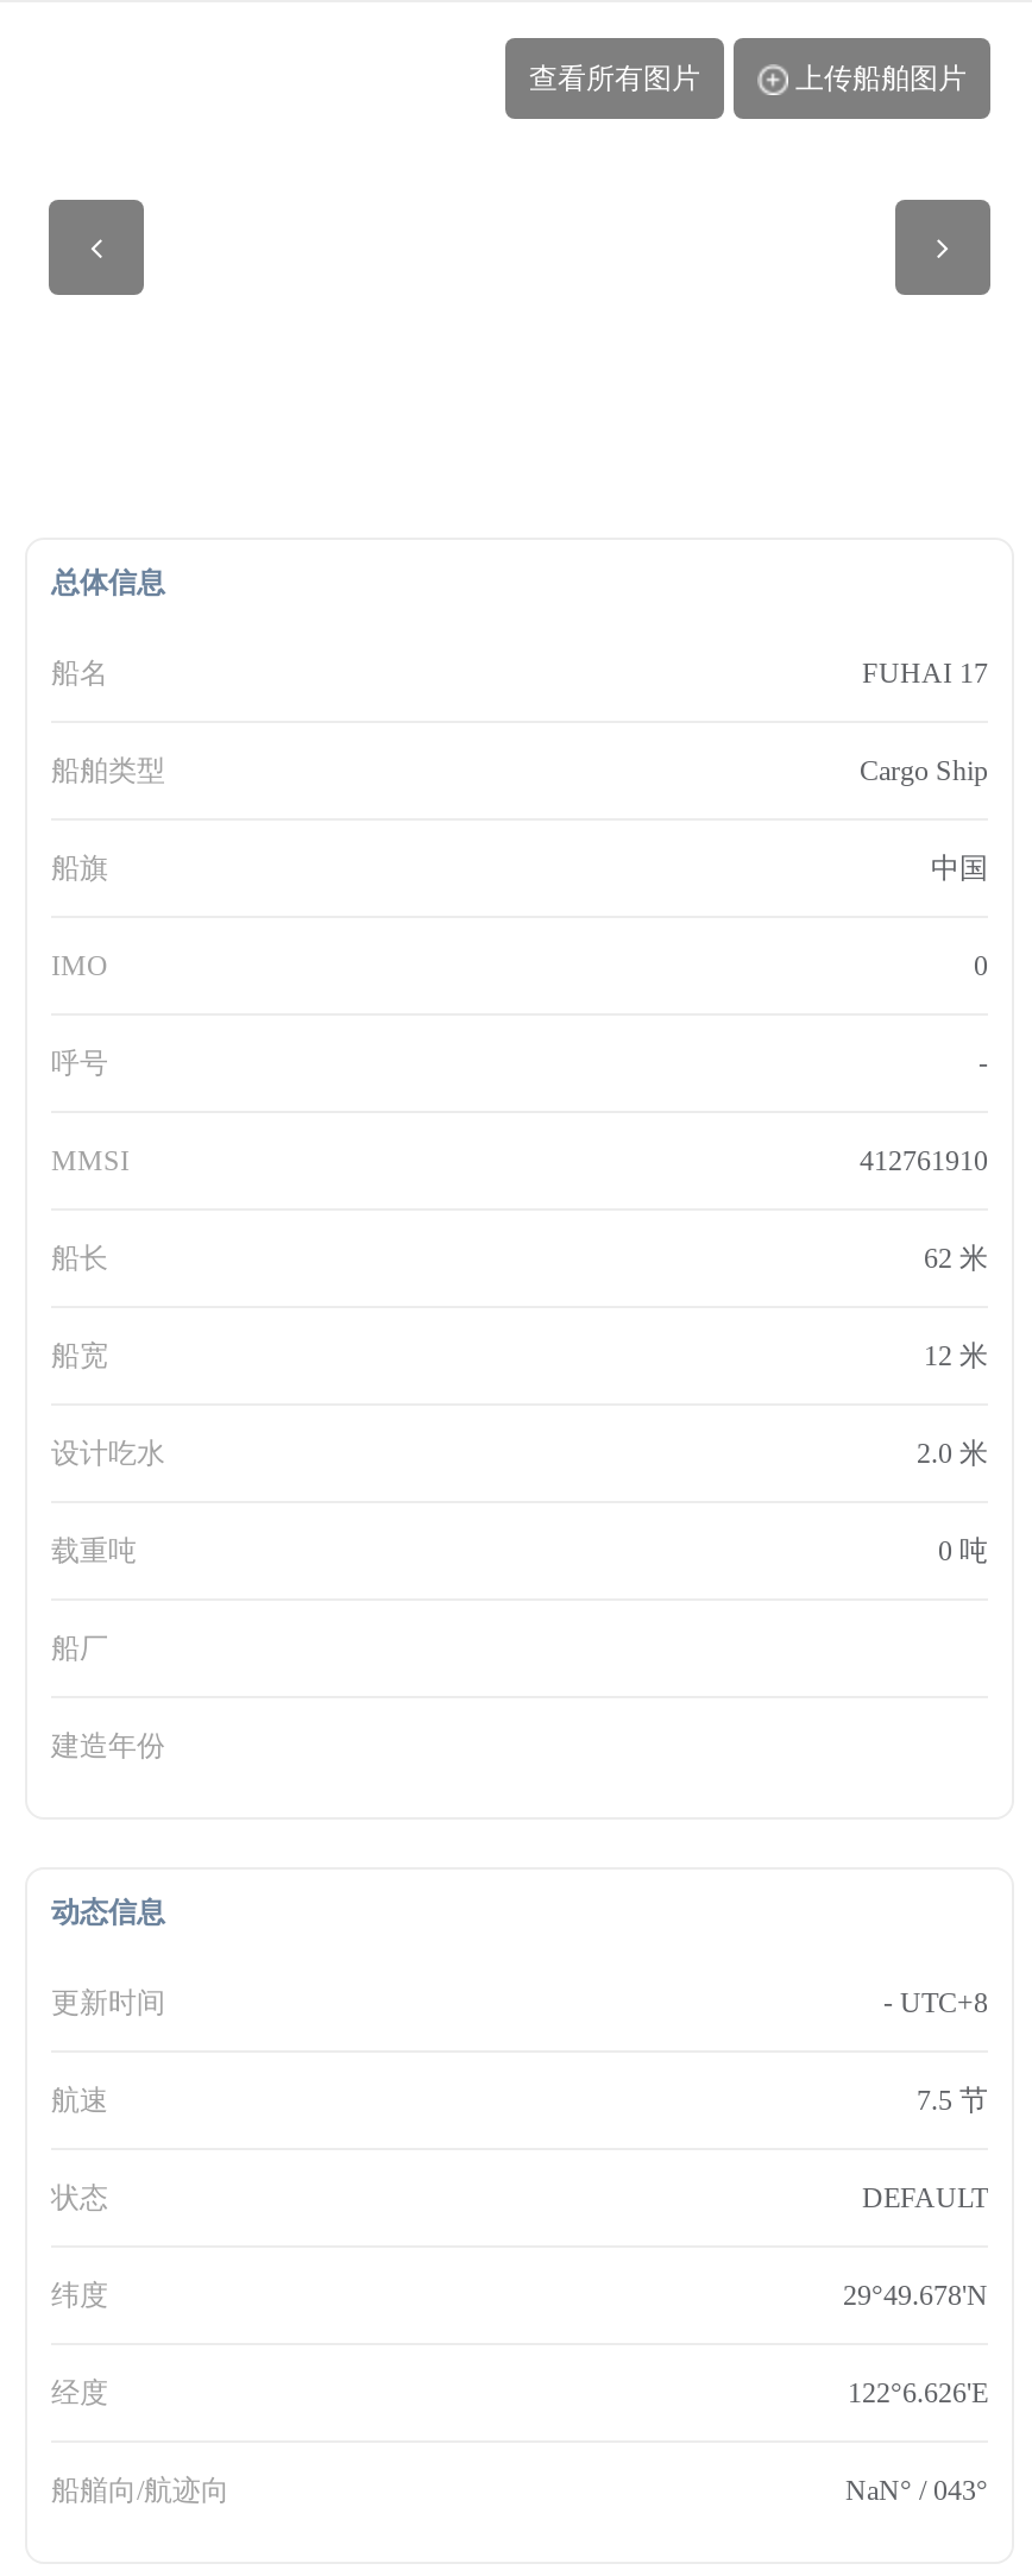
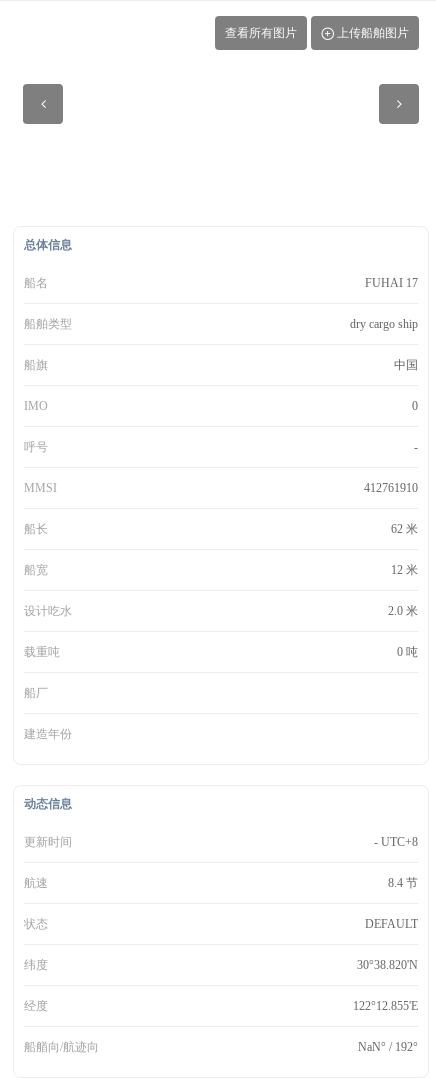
- Cargo Ship
+ dry cargo ship

- 7.5 节
+ 8.4 节

- 29°49.678'N
+ 30°38.820'N

- 122°6.626'E
+ 122°12.855'E

- NaN° / 043°
+ NaN° / 192°
